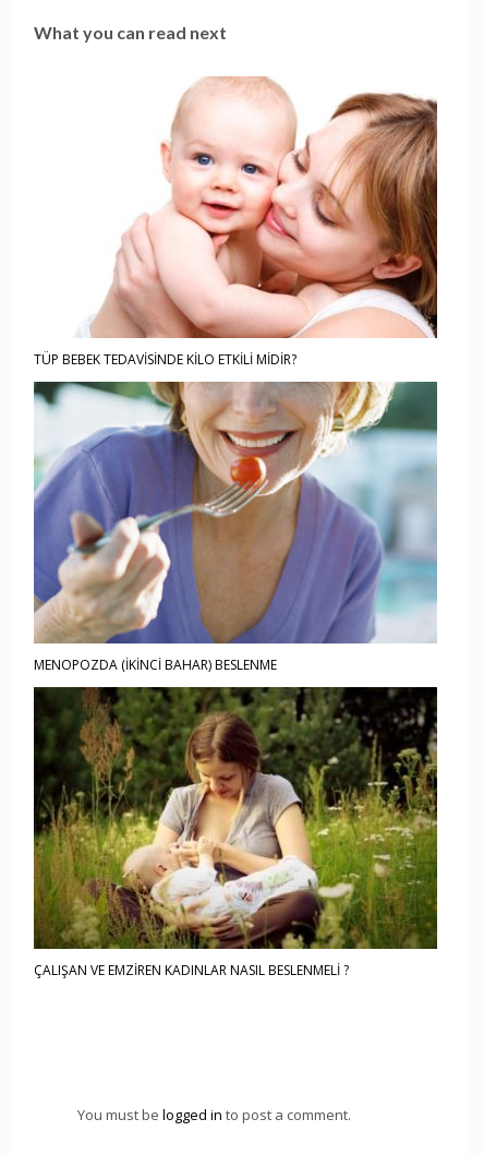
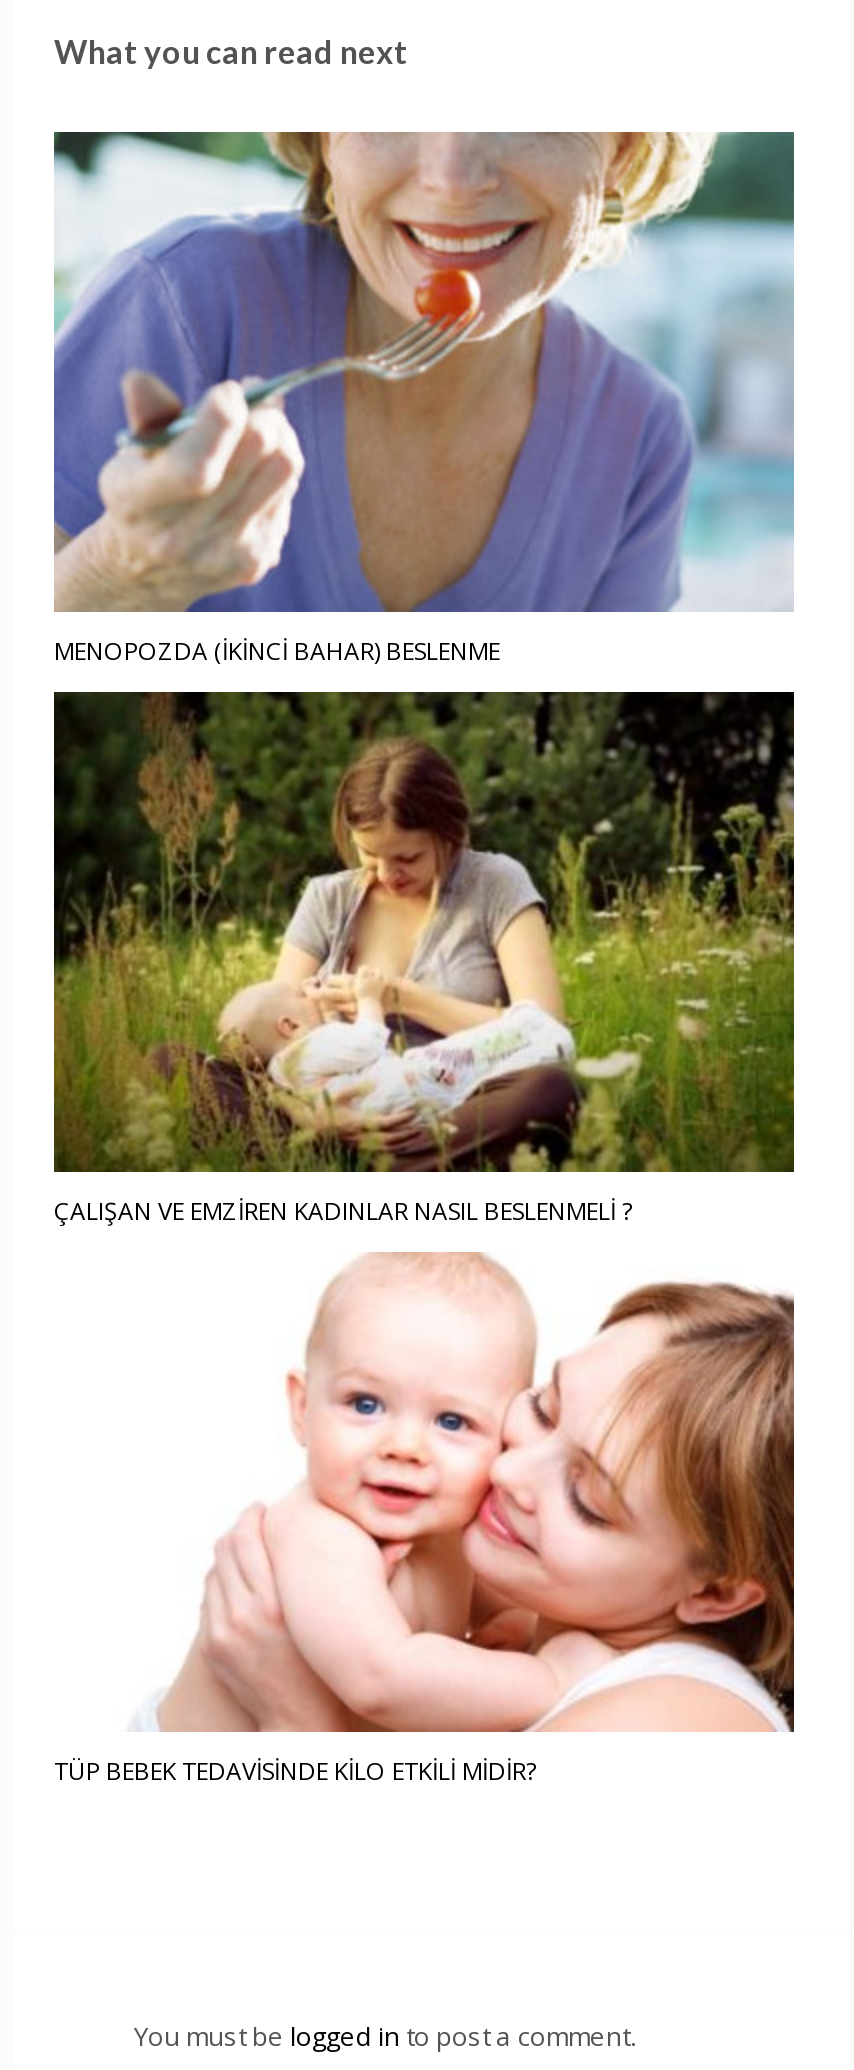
moved down: [image] | TÜP BEBEK TEDAVİSİNDE KİLO ETKİLİ MİDİR?

moved up: [image] | MENOPOZDA (İKİNCİ BAHAR) BESLENME | ÇALIŞAN VE EMZİREN KADINLAR NASIL BESLENMELİ ?
